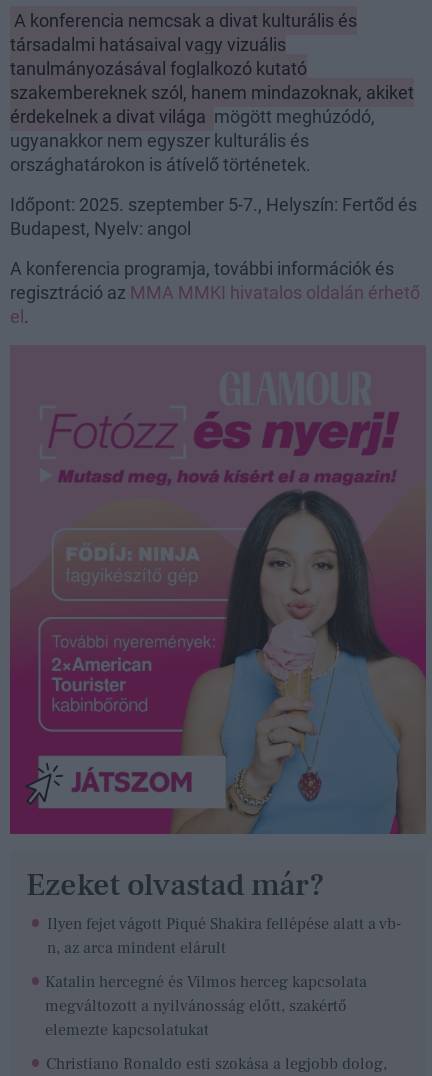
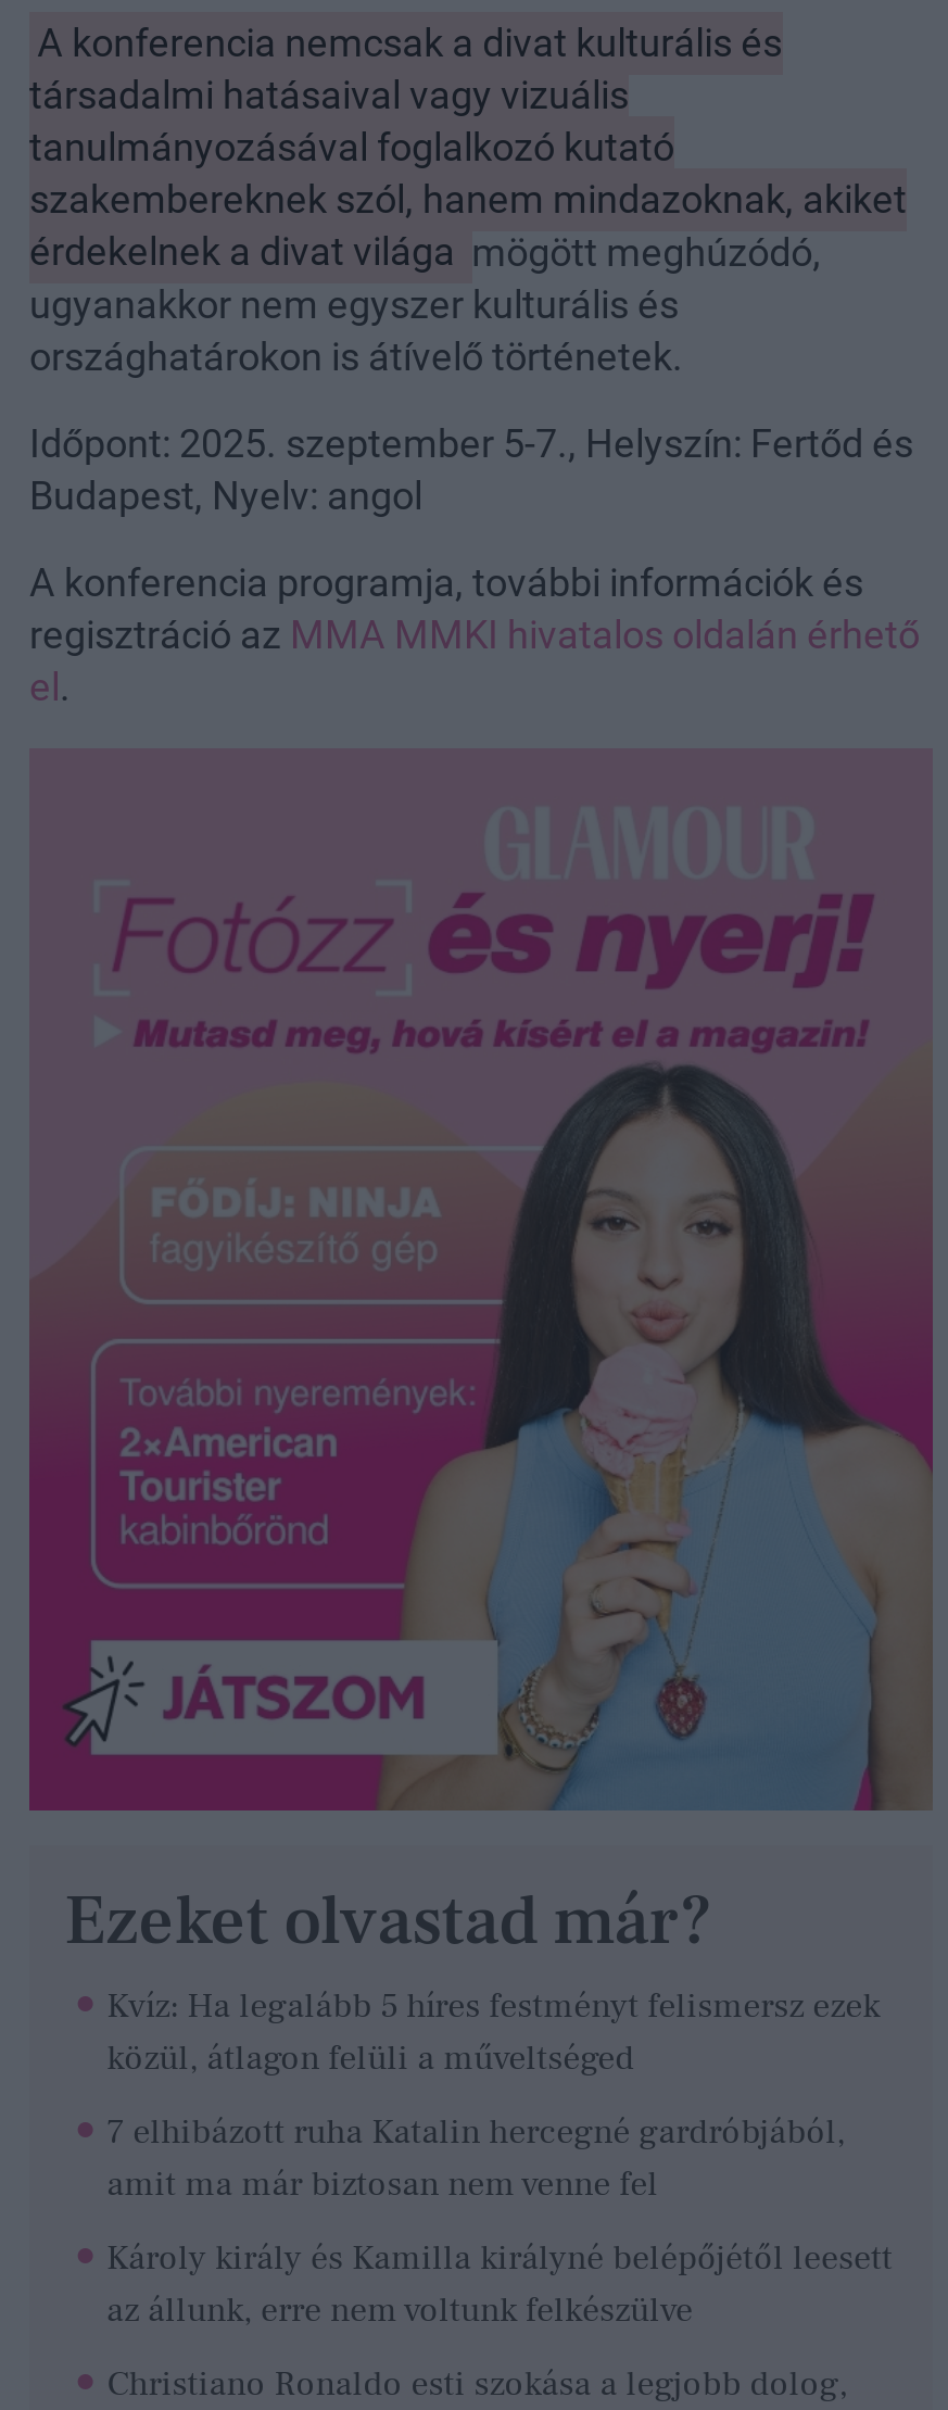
- Ilyen fejet vágott Piqué Shakira fellépése alatt a vb-
- n, az arca mindent elárult
- Katalin hercegné és Vilmos herceg kapcsolata
- megváltozott a nyilvánosság előtt, szakértő
- elemezte kapcsolatukat
+ Kvíz: Ha legalább 5 híres festményt felismersz ezek
+ közül, átlagon felüli a műveltséged
+ 7 elhibázott ruha Katalin hercegné gardróbjából,
+ amit ma már biztosan nem venne fel
+ Károly király és Kamilla királyné belépőjétől leesett
+ az állunk, erre nem voltunk felkészülve
